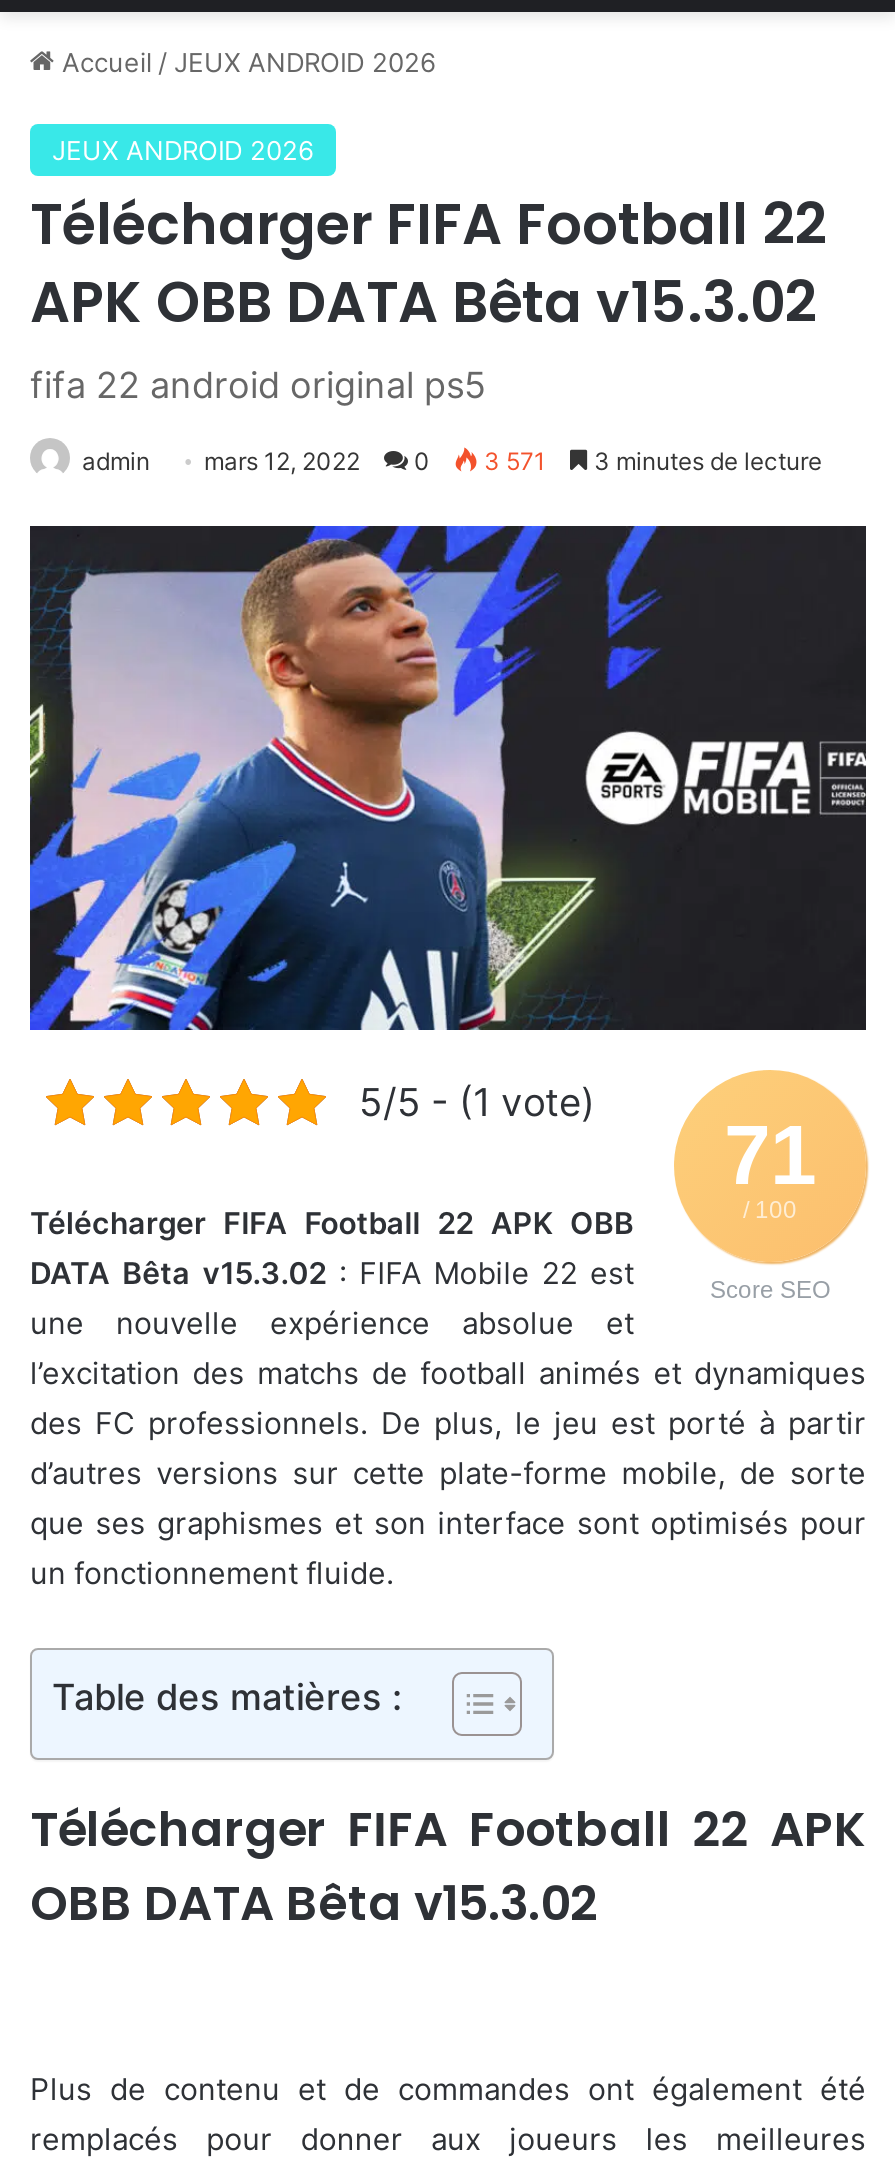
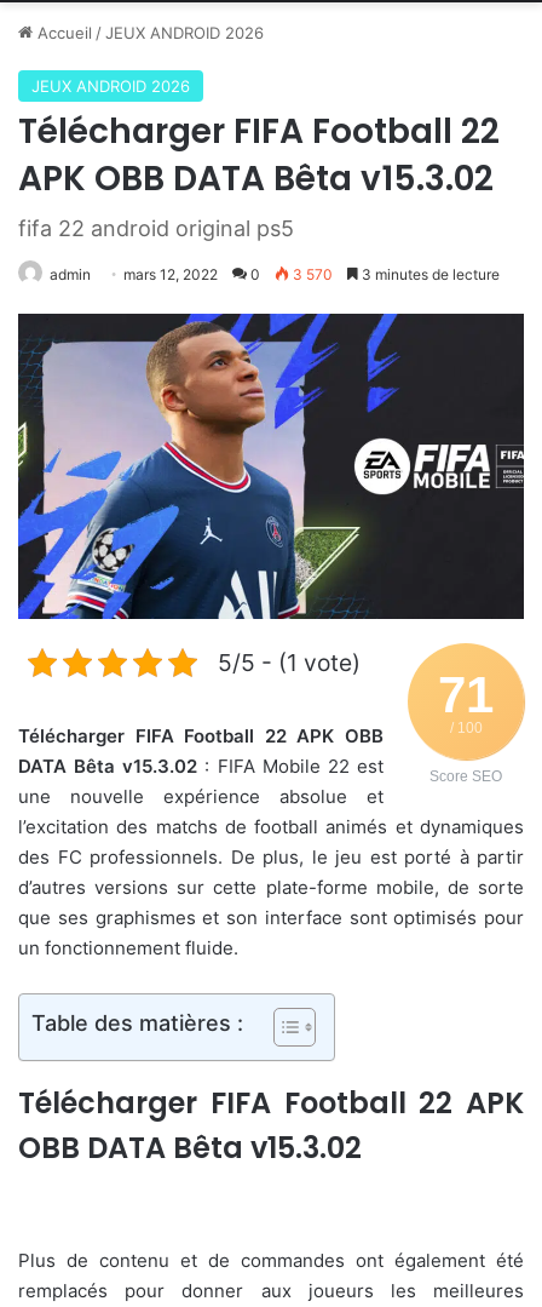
- admin mars 12, 2022 0 3 571 3 minutes de lecture
+ admin mars 12, 2022 0 3 570 3 minutes de lecture
